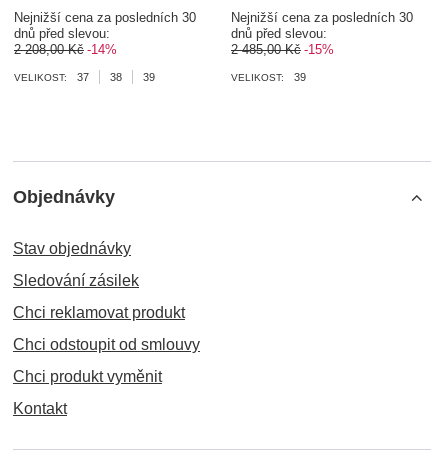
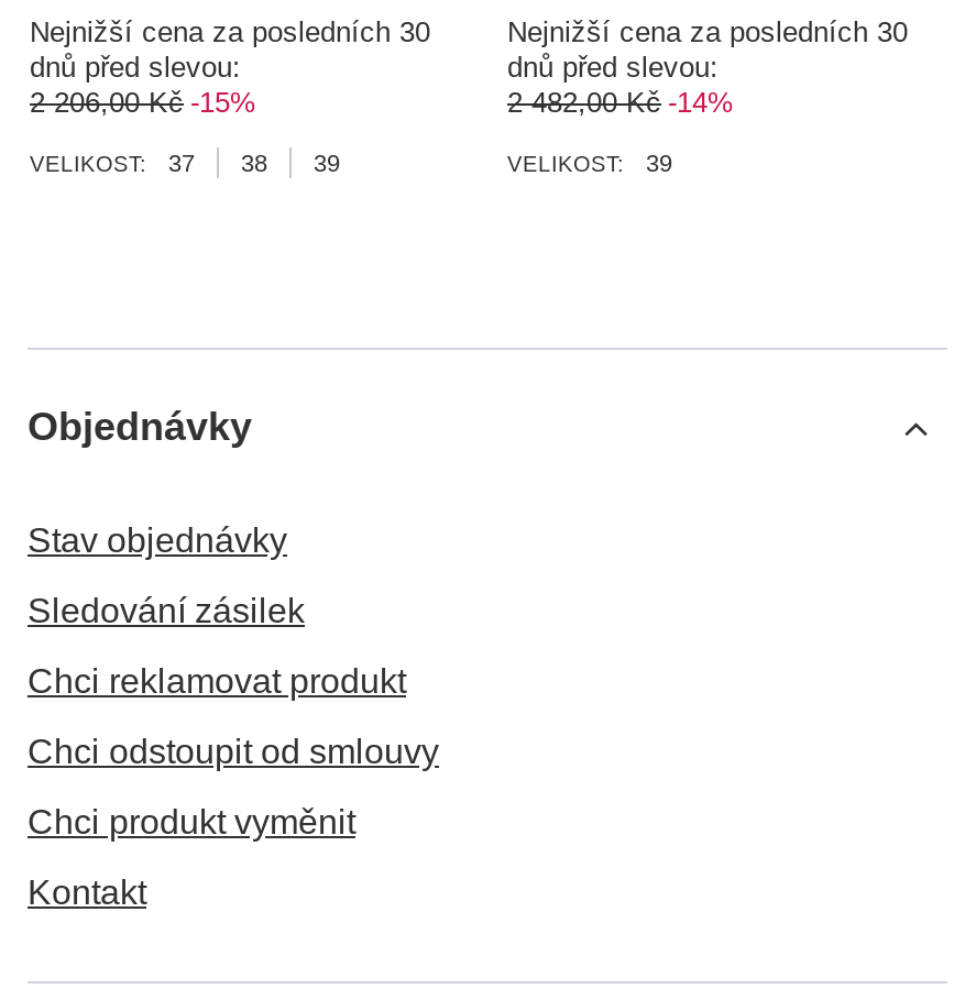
- 2 208,00 Kč -14%
+ 2 206,00 Kč -15%

- 2 485,00 Kč -15%
+ 2 482,00 Kč -14%
